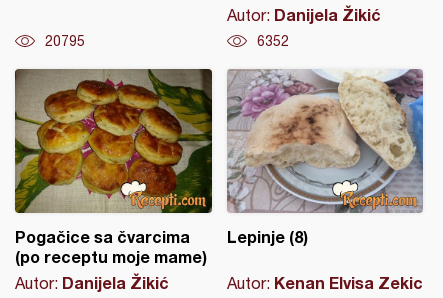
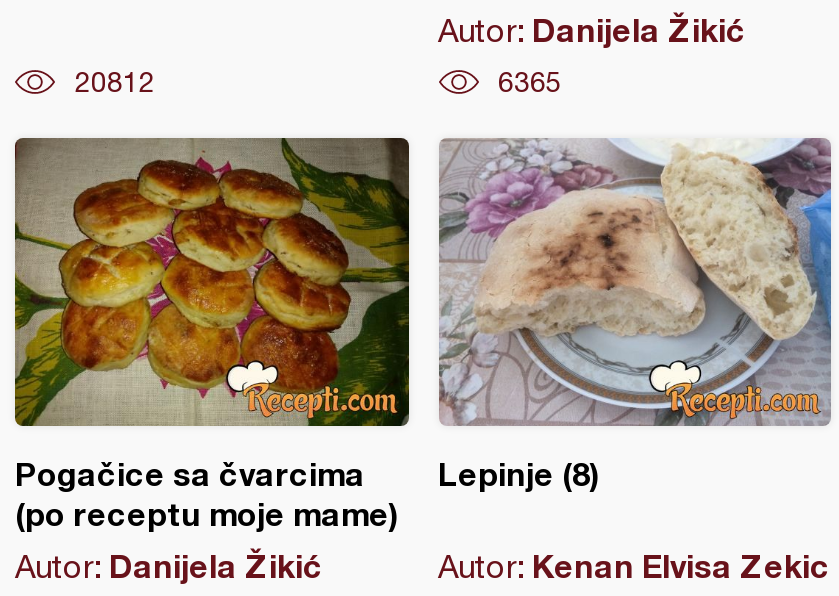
- 20795
+ 20812

- 6352
+ 6365
